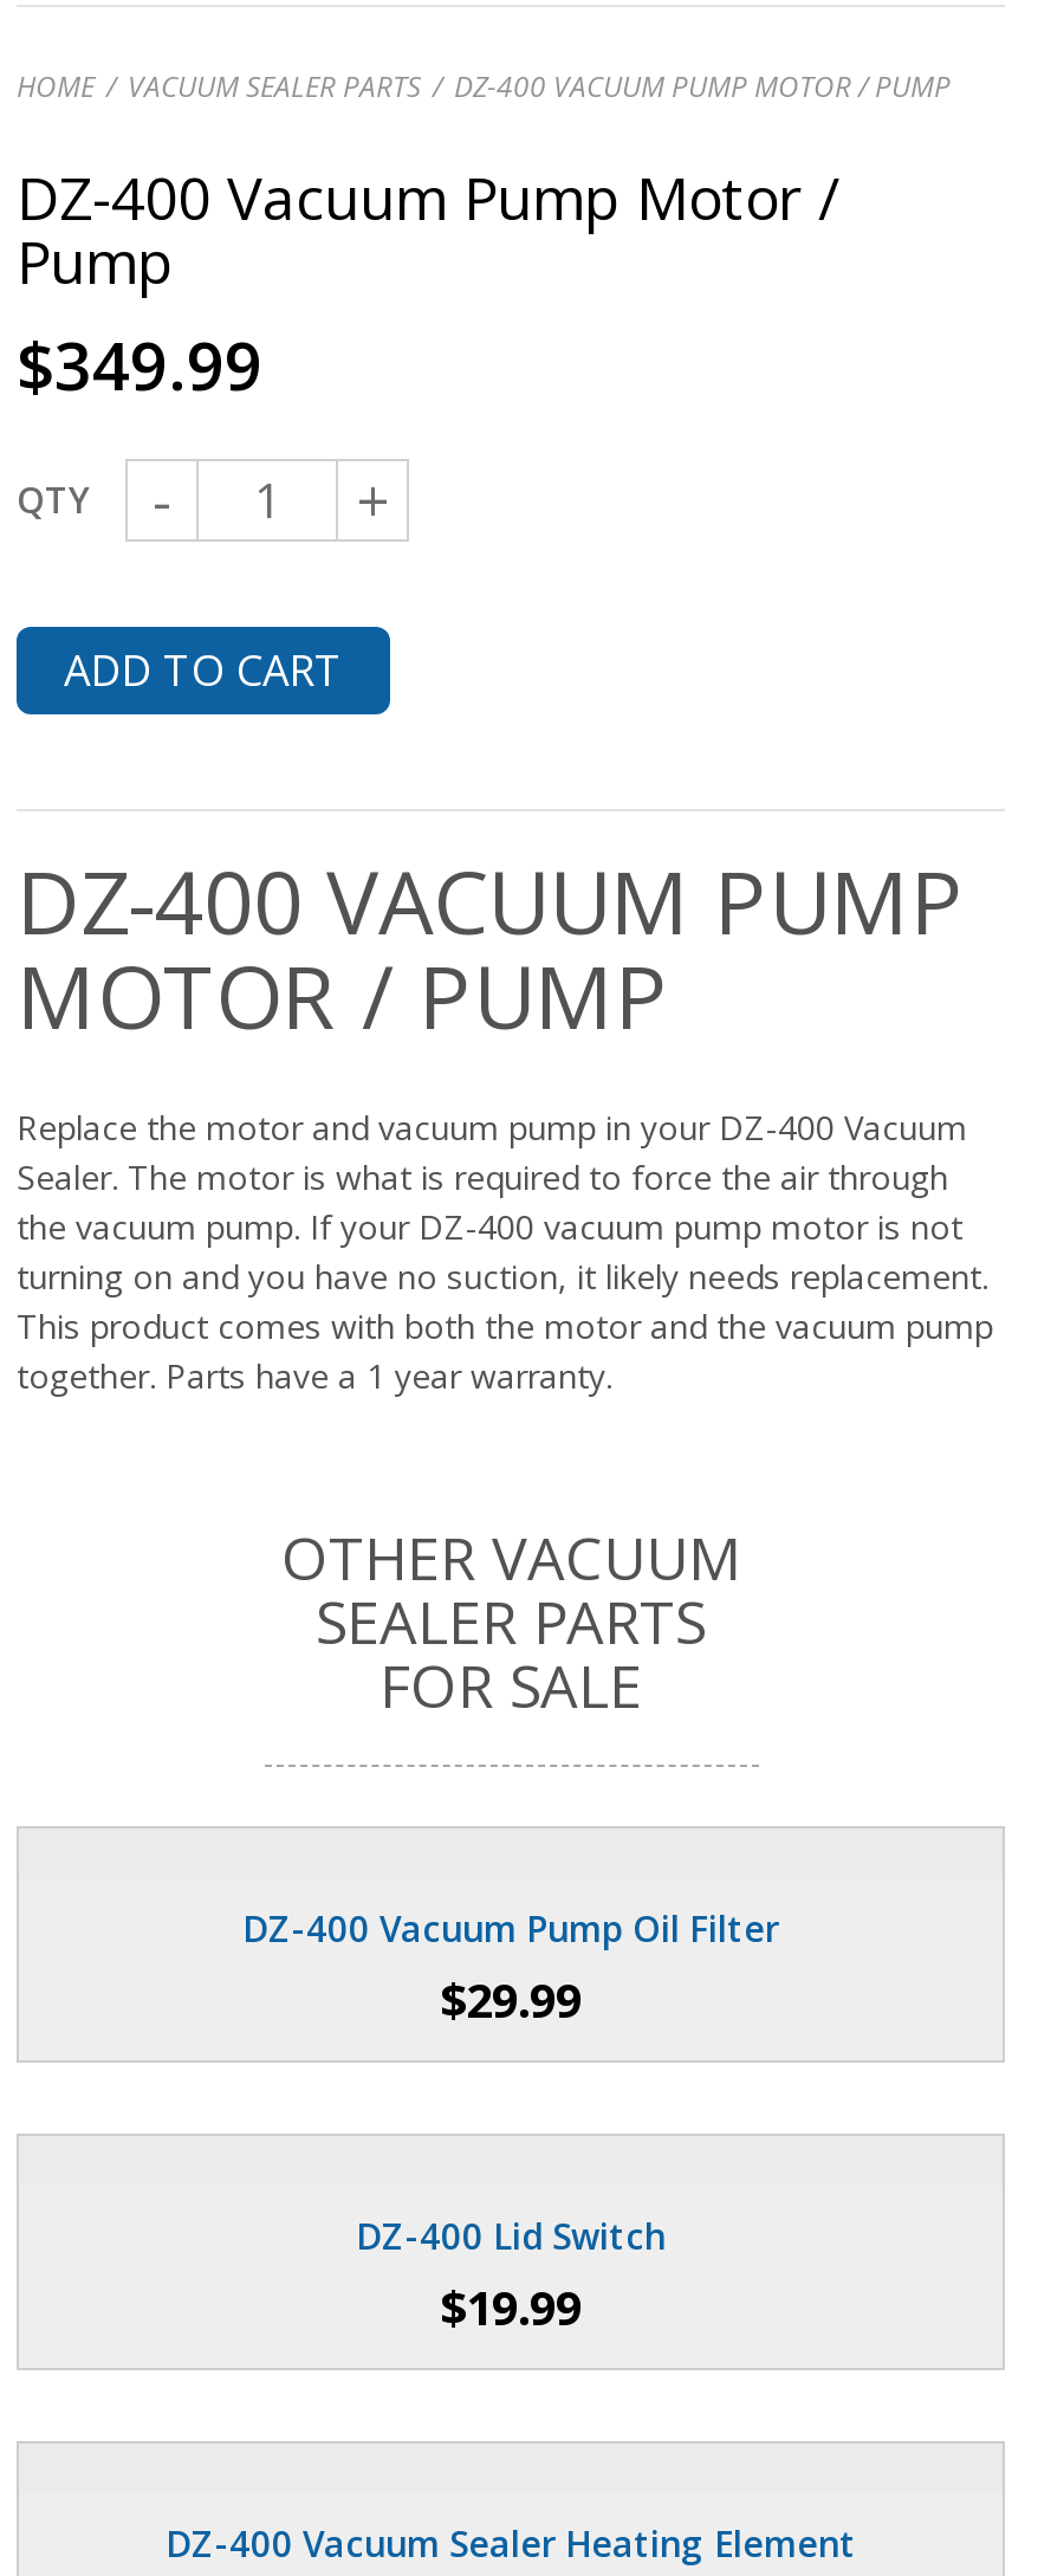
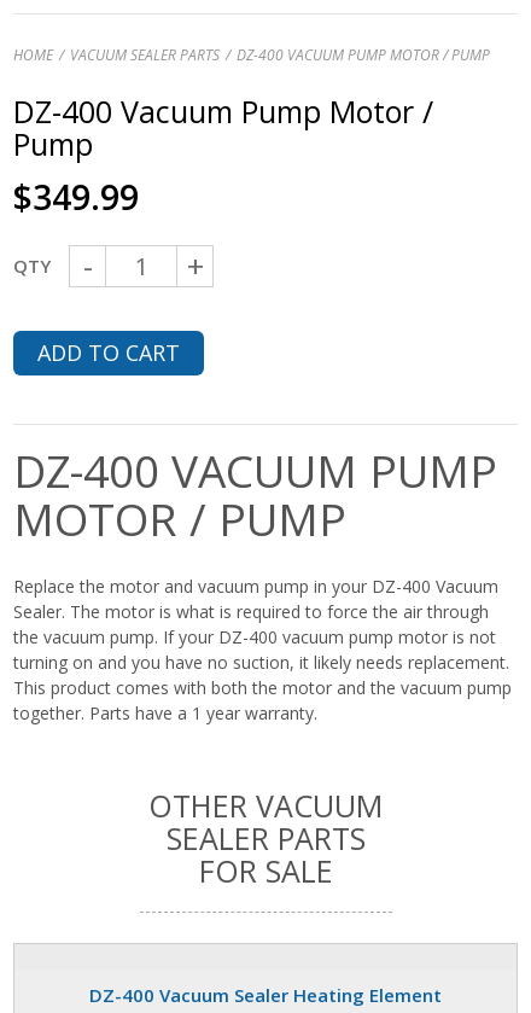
- DZ-400 Vacuum Pump Oil Filter
- $29.99

- DZ-400 Lid Switch
- $19.99
